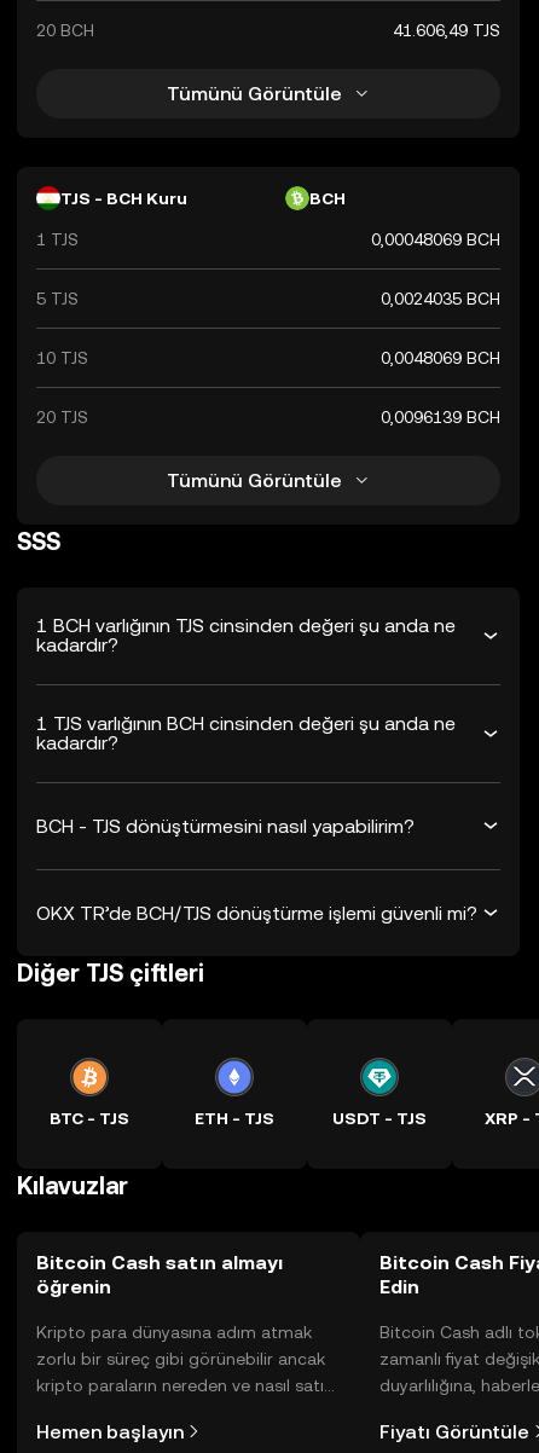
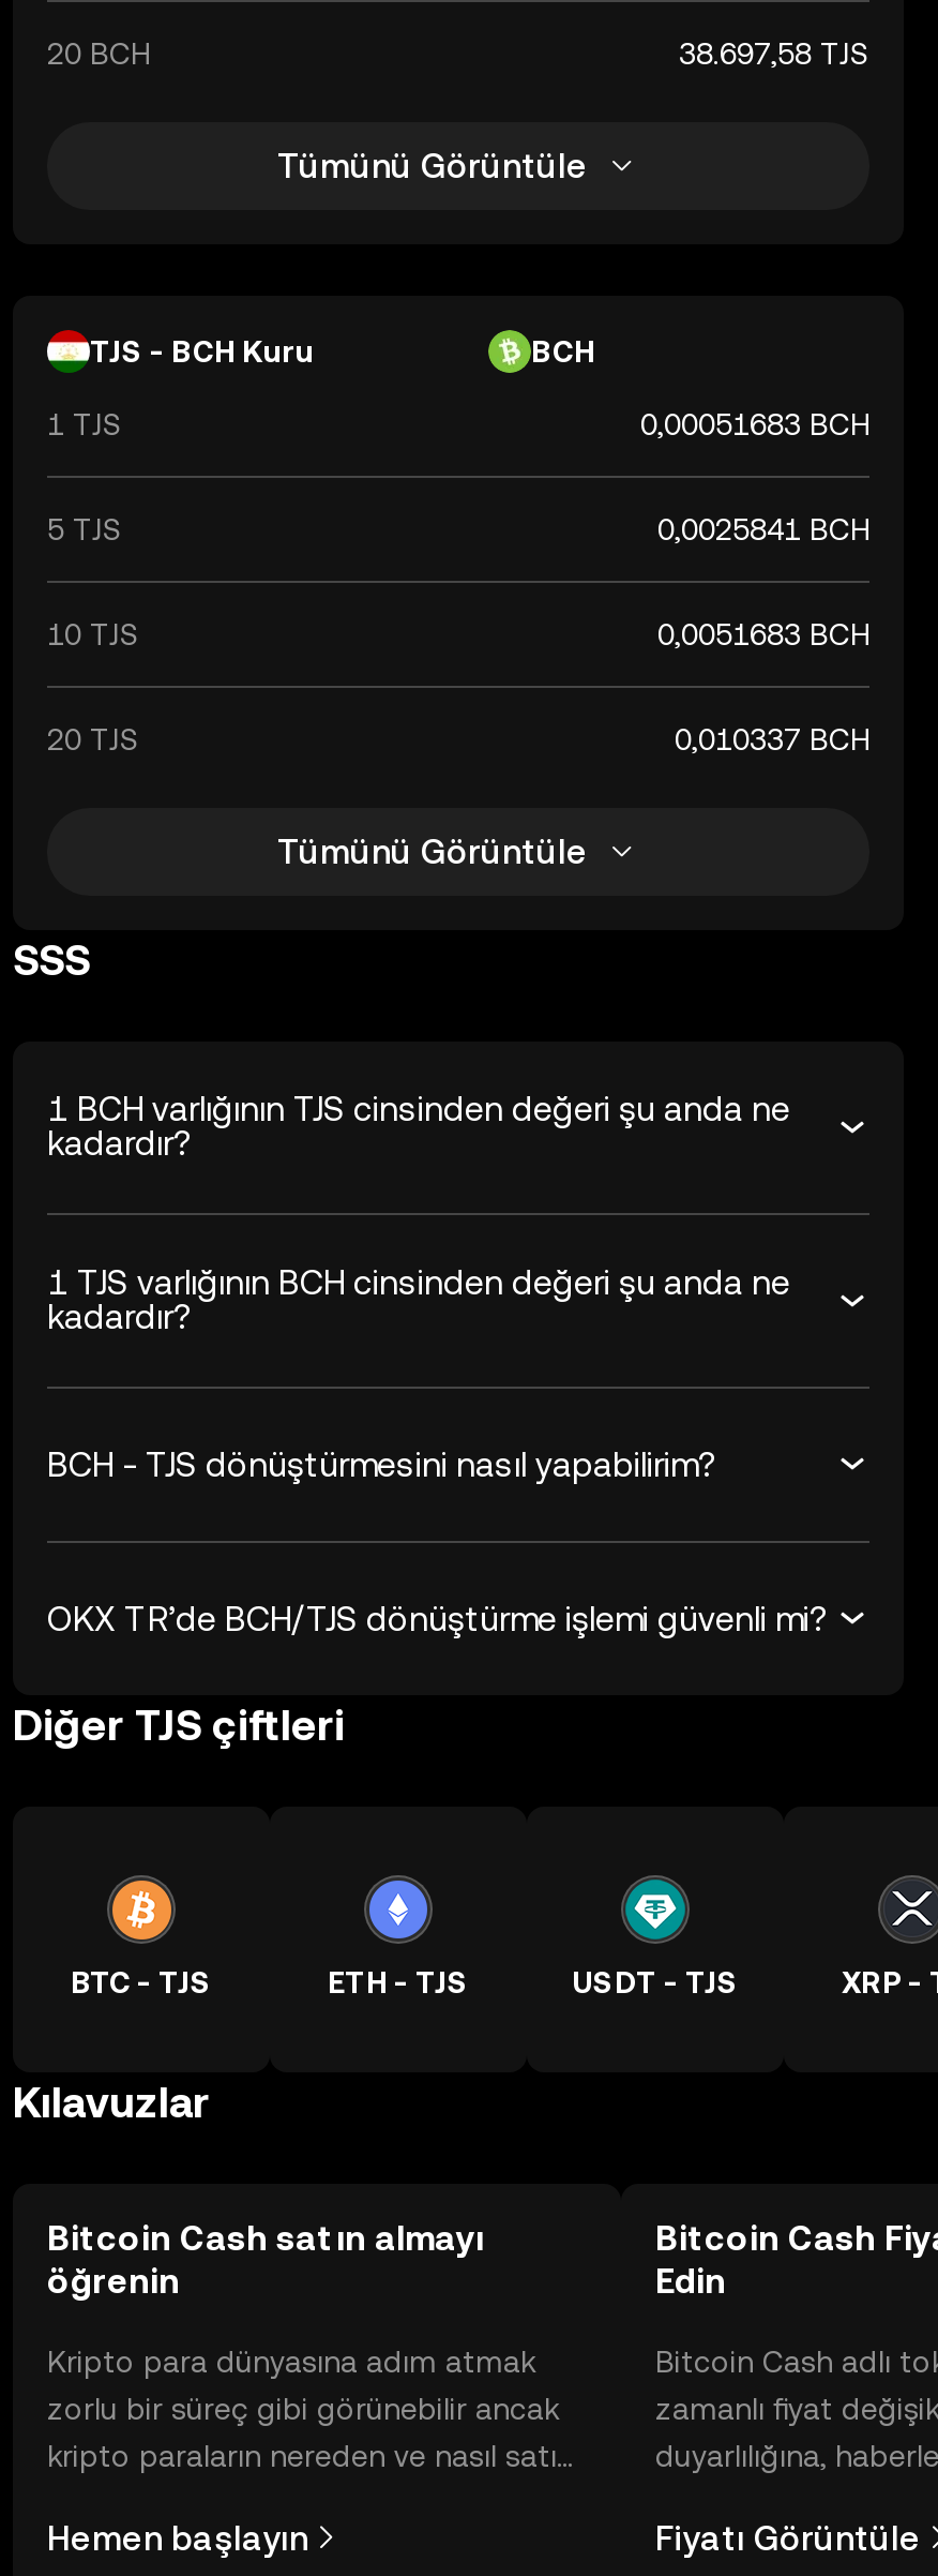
- 41.606,49 TJS
+ 38.697,58 TJS

- 0,00048069 BCH
+ 0,00051683 BCH

- 0,0024035 BCH
+ 0,0025841 BCH

- 0,0048069 BCH
+ 0,0051683 BCH

- 0,0096139 BCH
+ 0,010337 BCH
